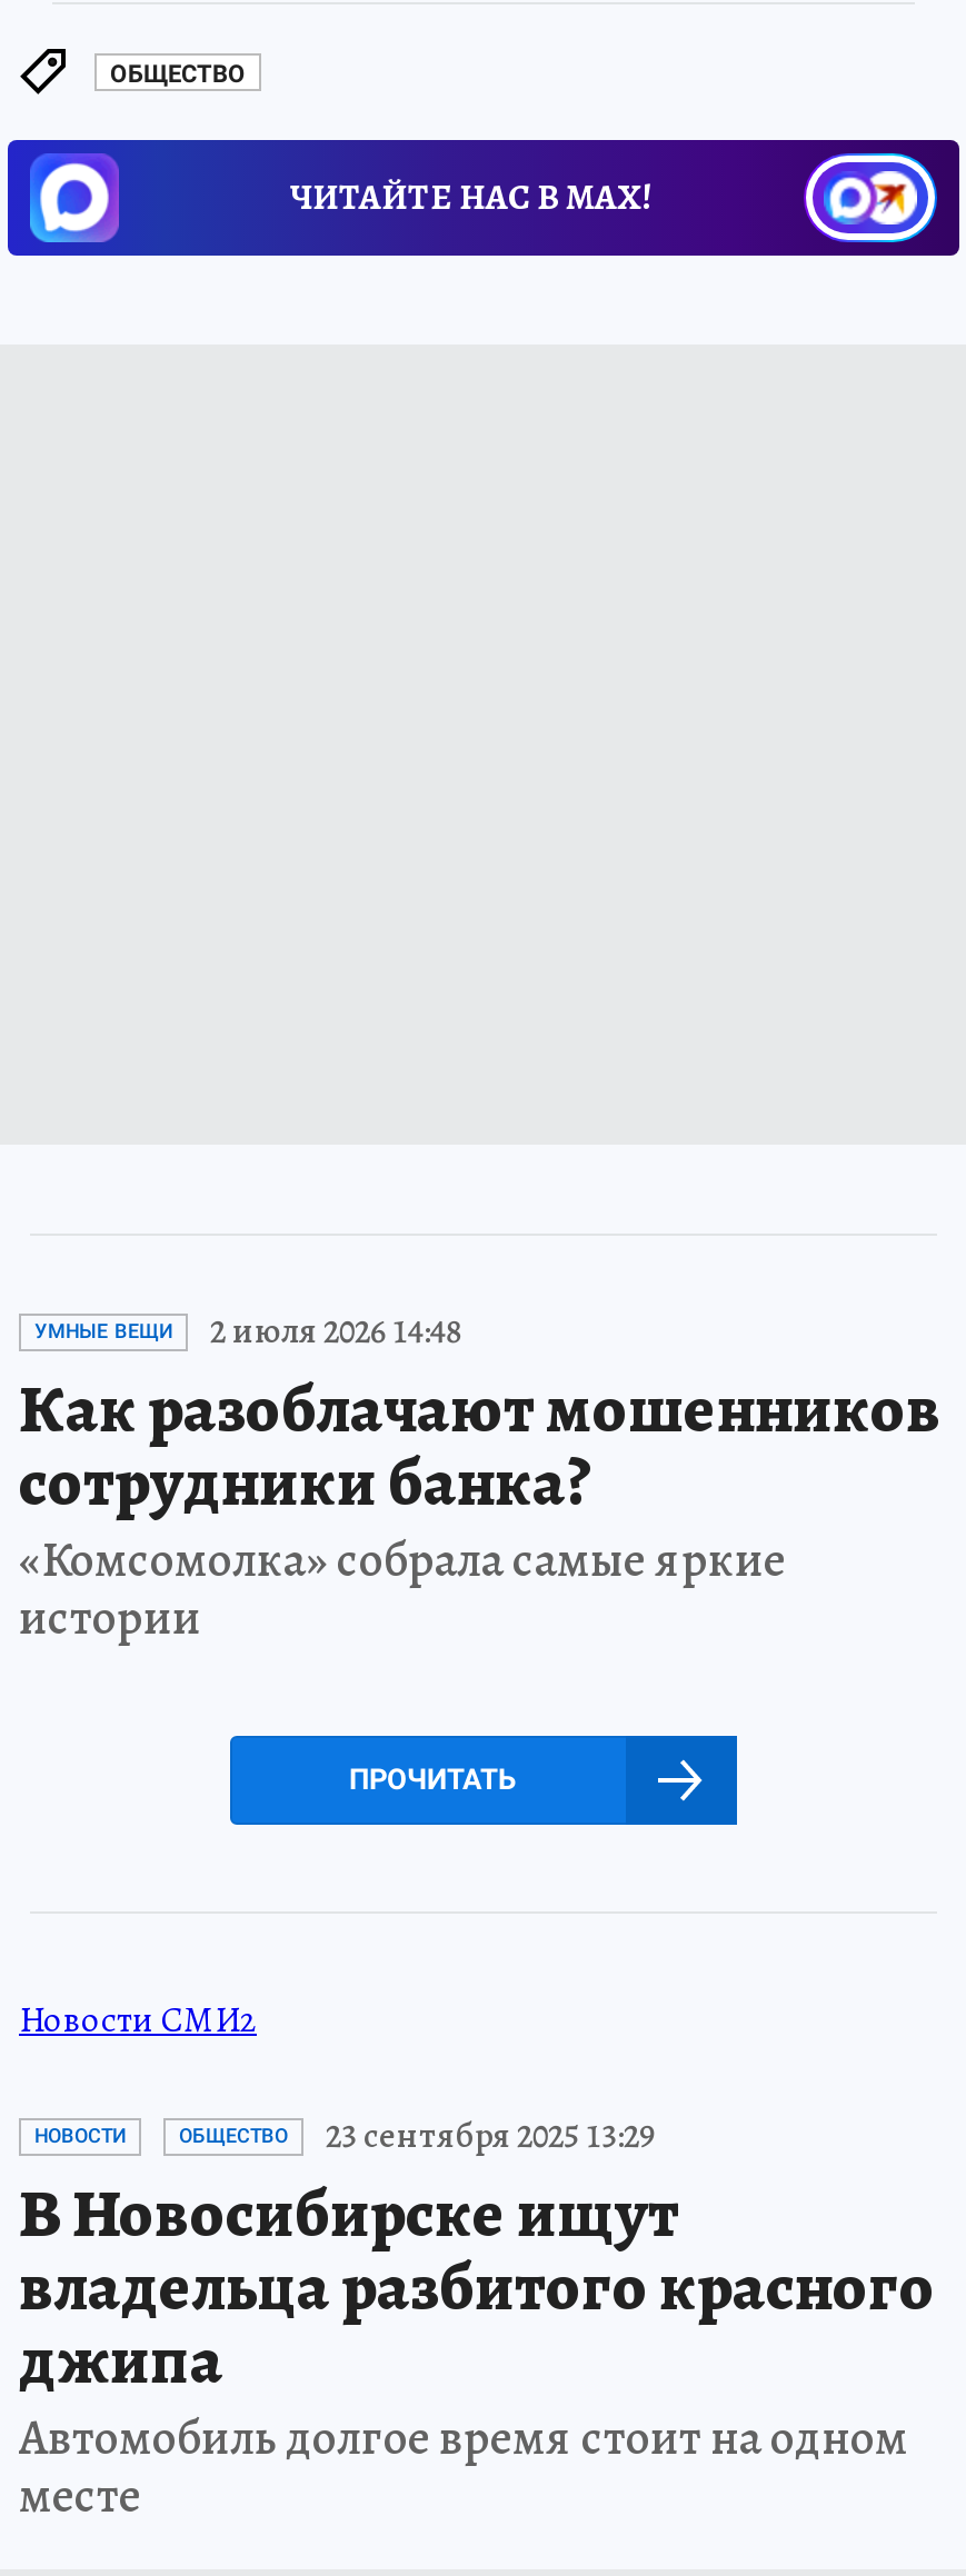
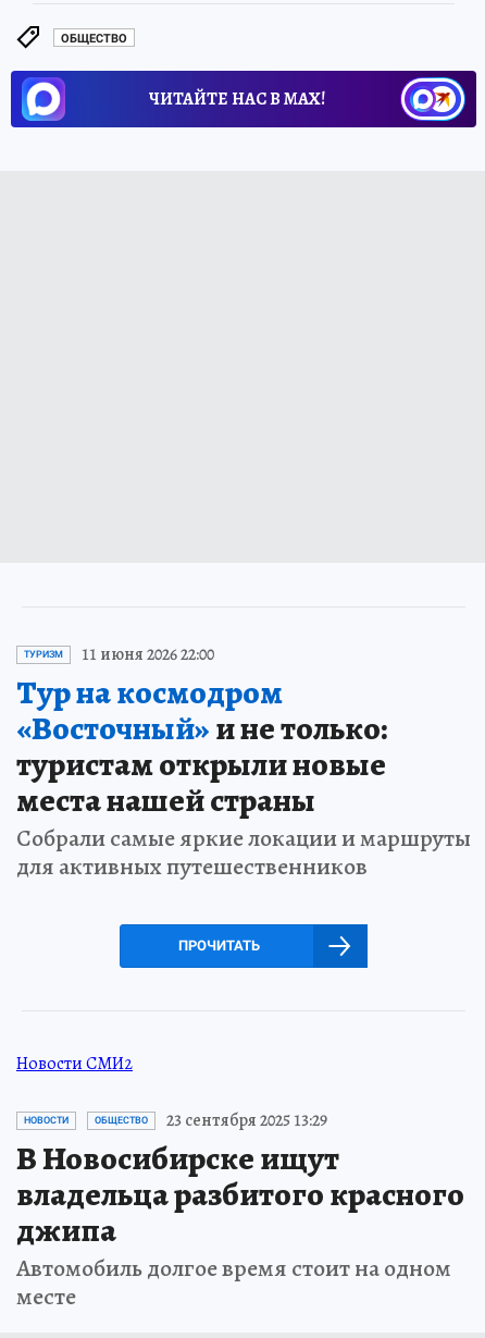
- УМНЫЕ ВЕЩИ
- 2 июля 2026 14:48
- Как разоблачают мошенников
- сотрудники банка?
- «Комсомолка» собрала самые яркие
- истории
+ ТУРИЗМ
+ 11 июня 2026 22:00
+ Тур на космодром
+ «Восточный»и не только:
+ туристам открыли новые
+ места нашей страны
+ Собрали самые яркие локации и маршруты
+ для активных путешественников
